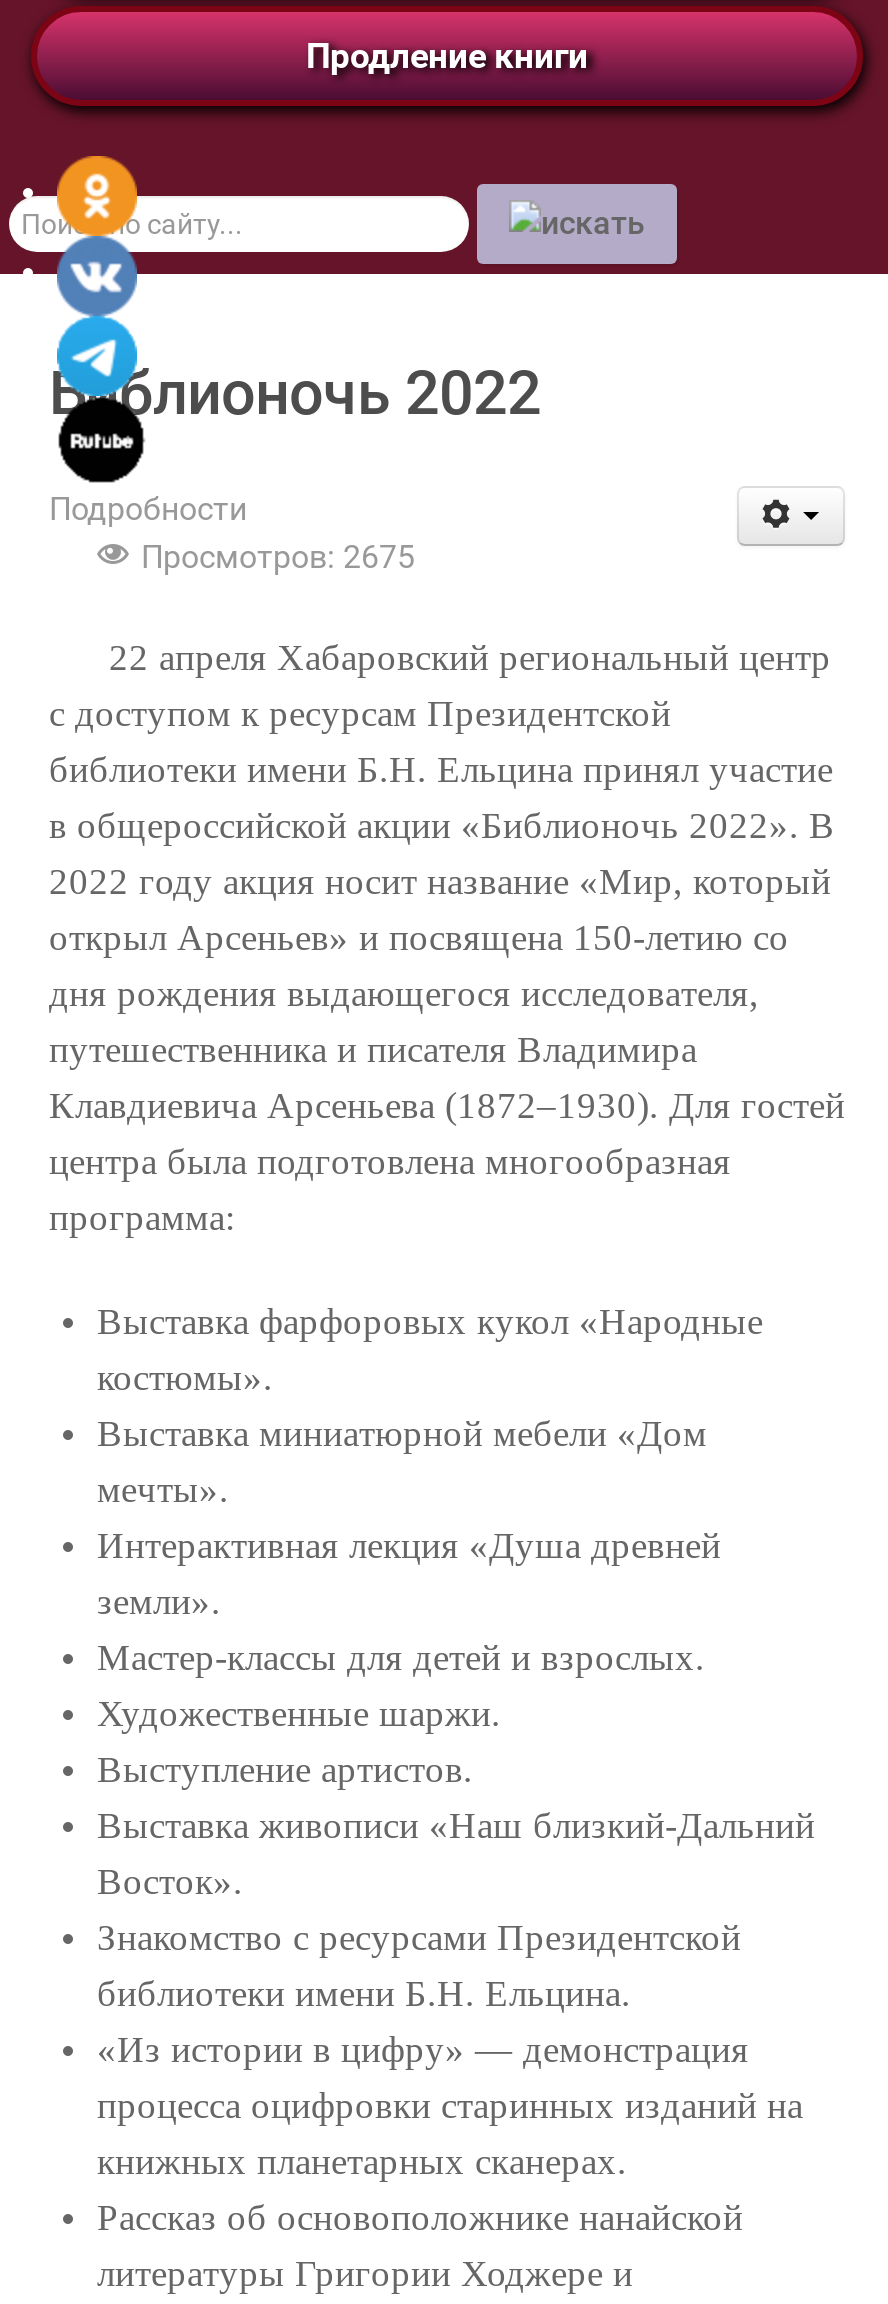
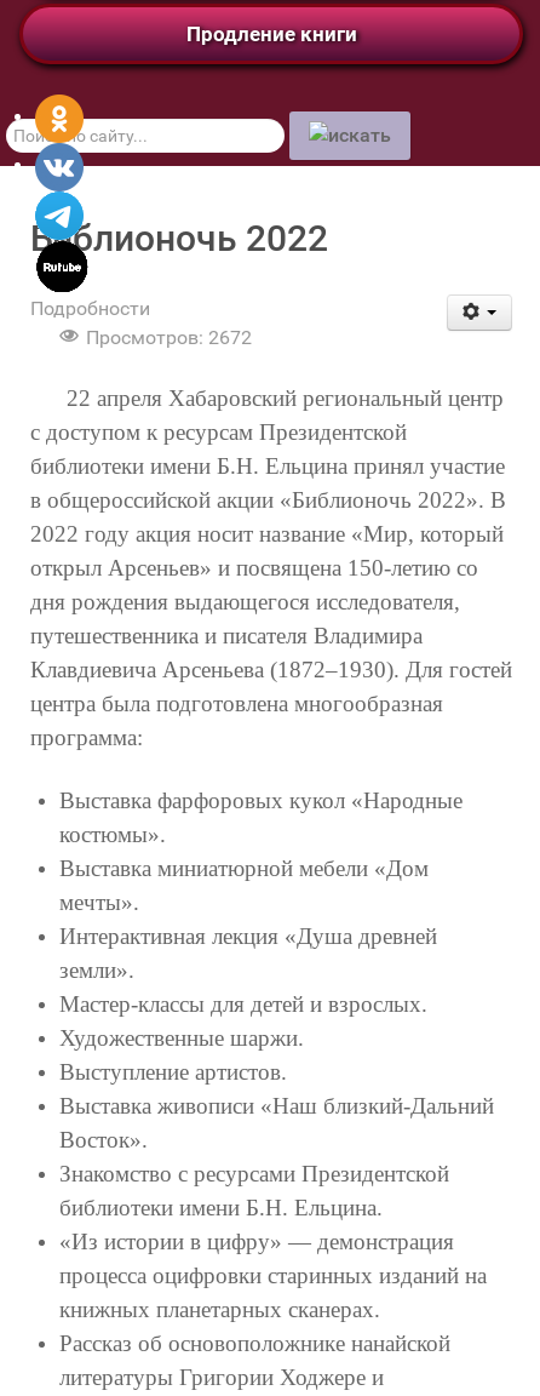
- Просмотров: 2675
+ Просмотров: 2672
